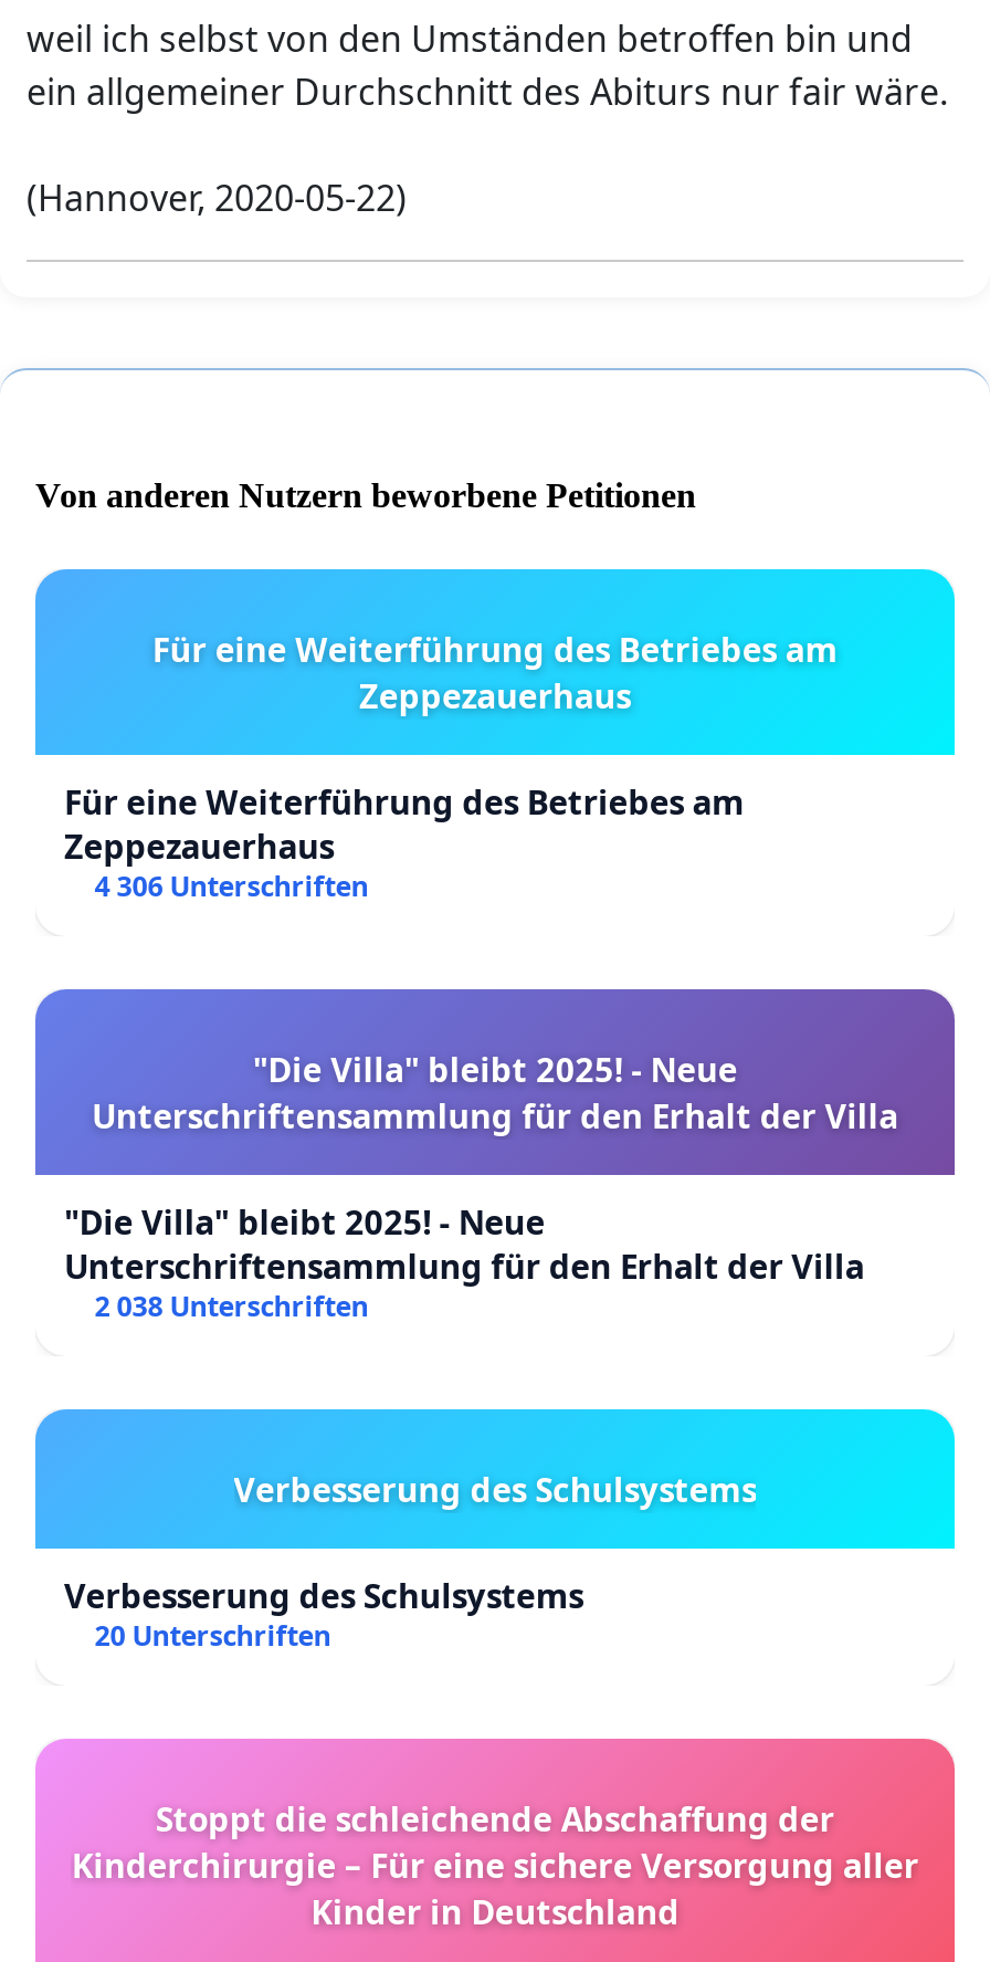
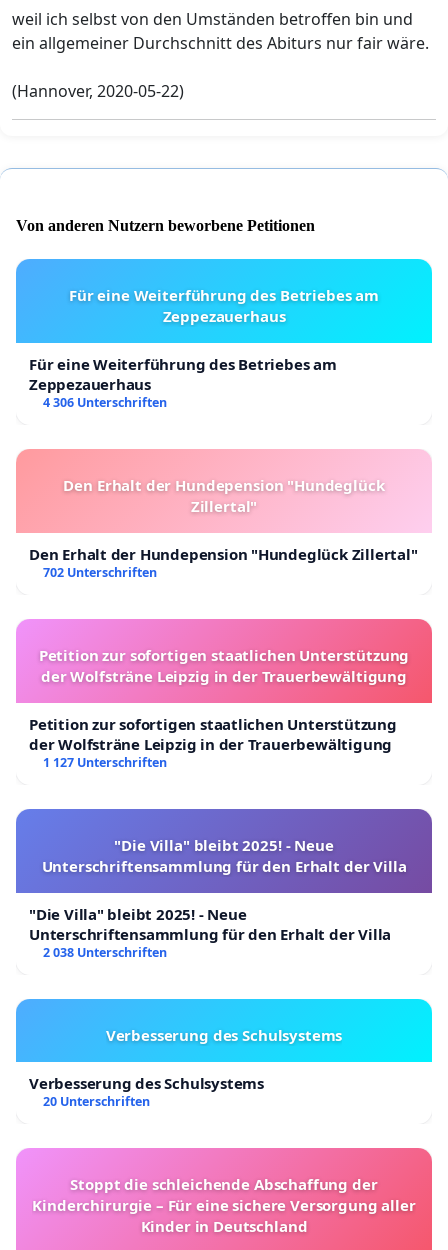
+ [image]
+ Petition zur sofortigen staatlichen Unterstützung
+ der Wolfsträne Leipzig in der Trauerbewältigung
+ Petition zur sofortigen staatlichen Unterstützung
+ der Wolfsträne Leipzig in der Trauerbewältigung
+ 1 127 Unterschriften

+ [image]
+ Den Erhalt der Hundepension "Hundeglück
+ Zillertal"
+ Den Erhalt der Hundepension "Hundeglück Zillertal"
+ 702 Unterschriften
